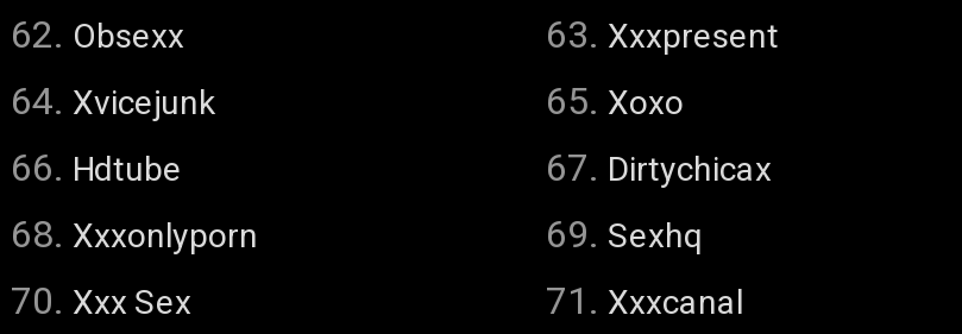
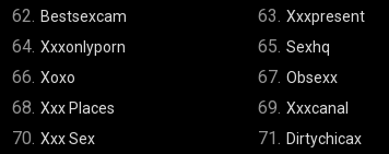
- 62. Obsexx
+ 62. Bestsexcam

- 64. Xvicejunk
- 65. Xoxo
+ 64. Xxxonlyporn
+ 65. Sexhq

- 66. Hdtube
- 67. Dirtychicax
+ 66. Xoxo
+ 67. Obsexx

- 68. Xxxonlyporn
- 69. Sexhq
+ 68. Xxx Places
+ 69. Xxxcanal

- 71. Xxxcanal
+ 71. Dirtychicax
